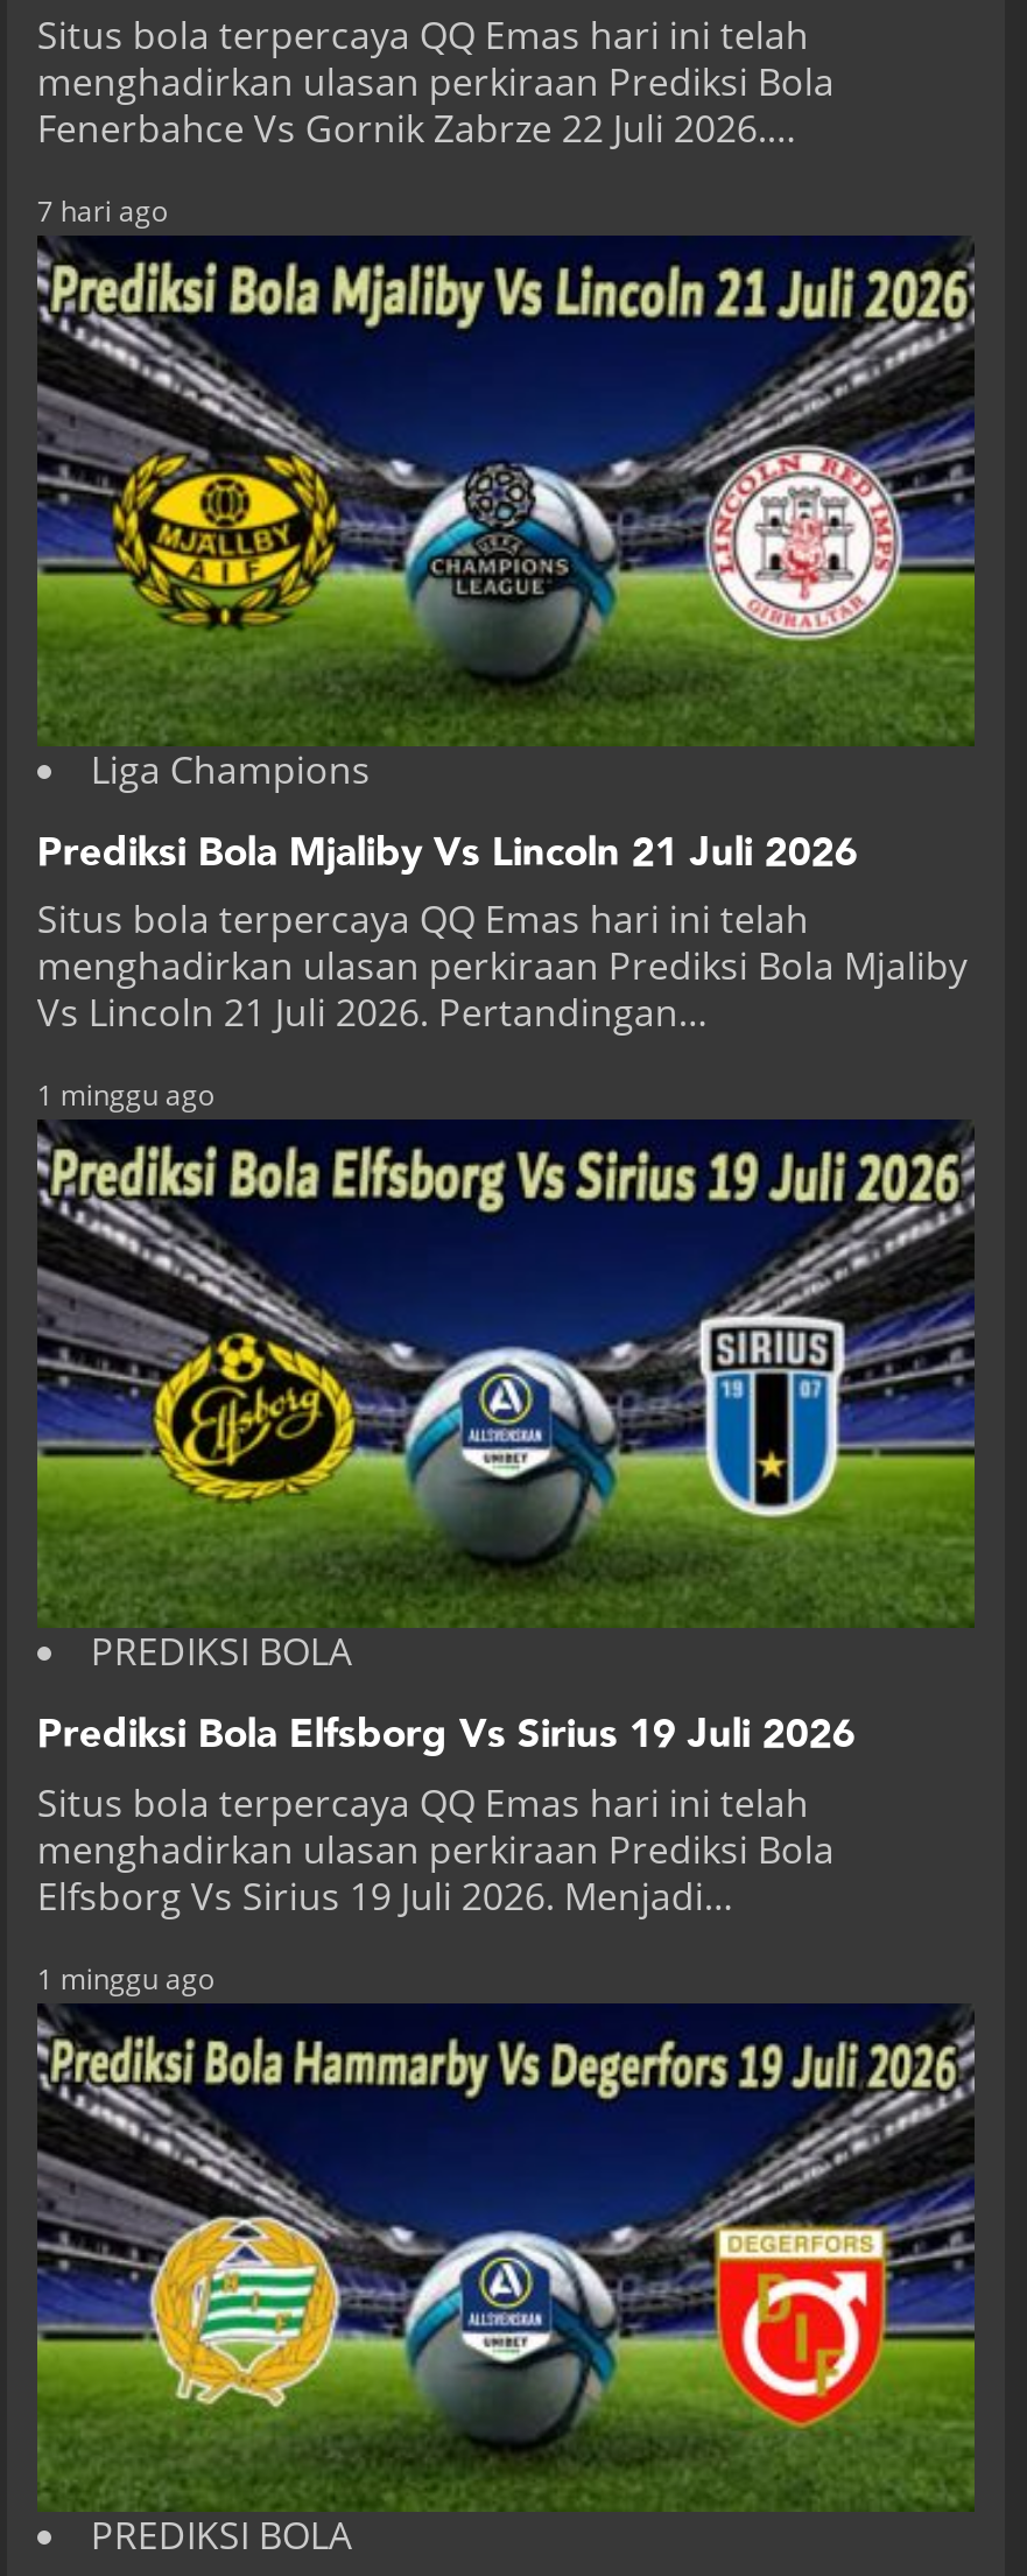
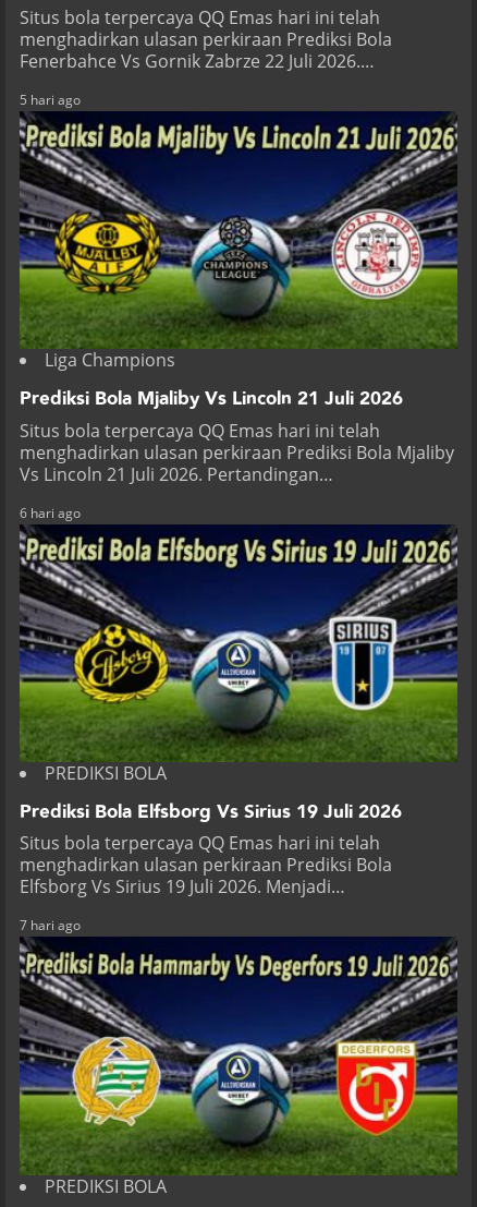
- 7 hari ago
+ 5 hari ago

- 1 minggu ago
+ 6 hari ago

- 1 minggu ago
+ 7 hari ago
